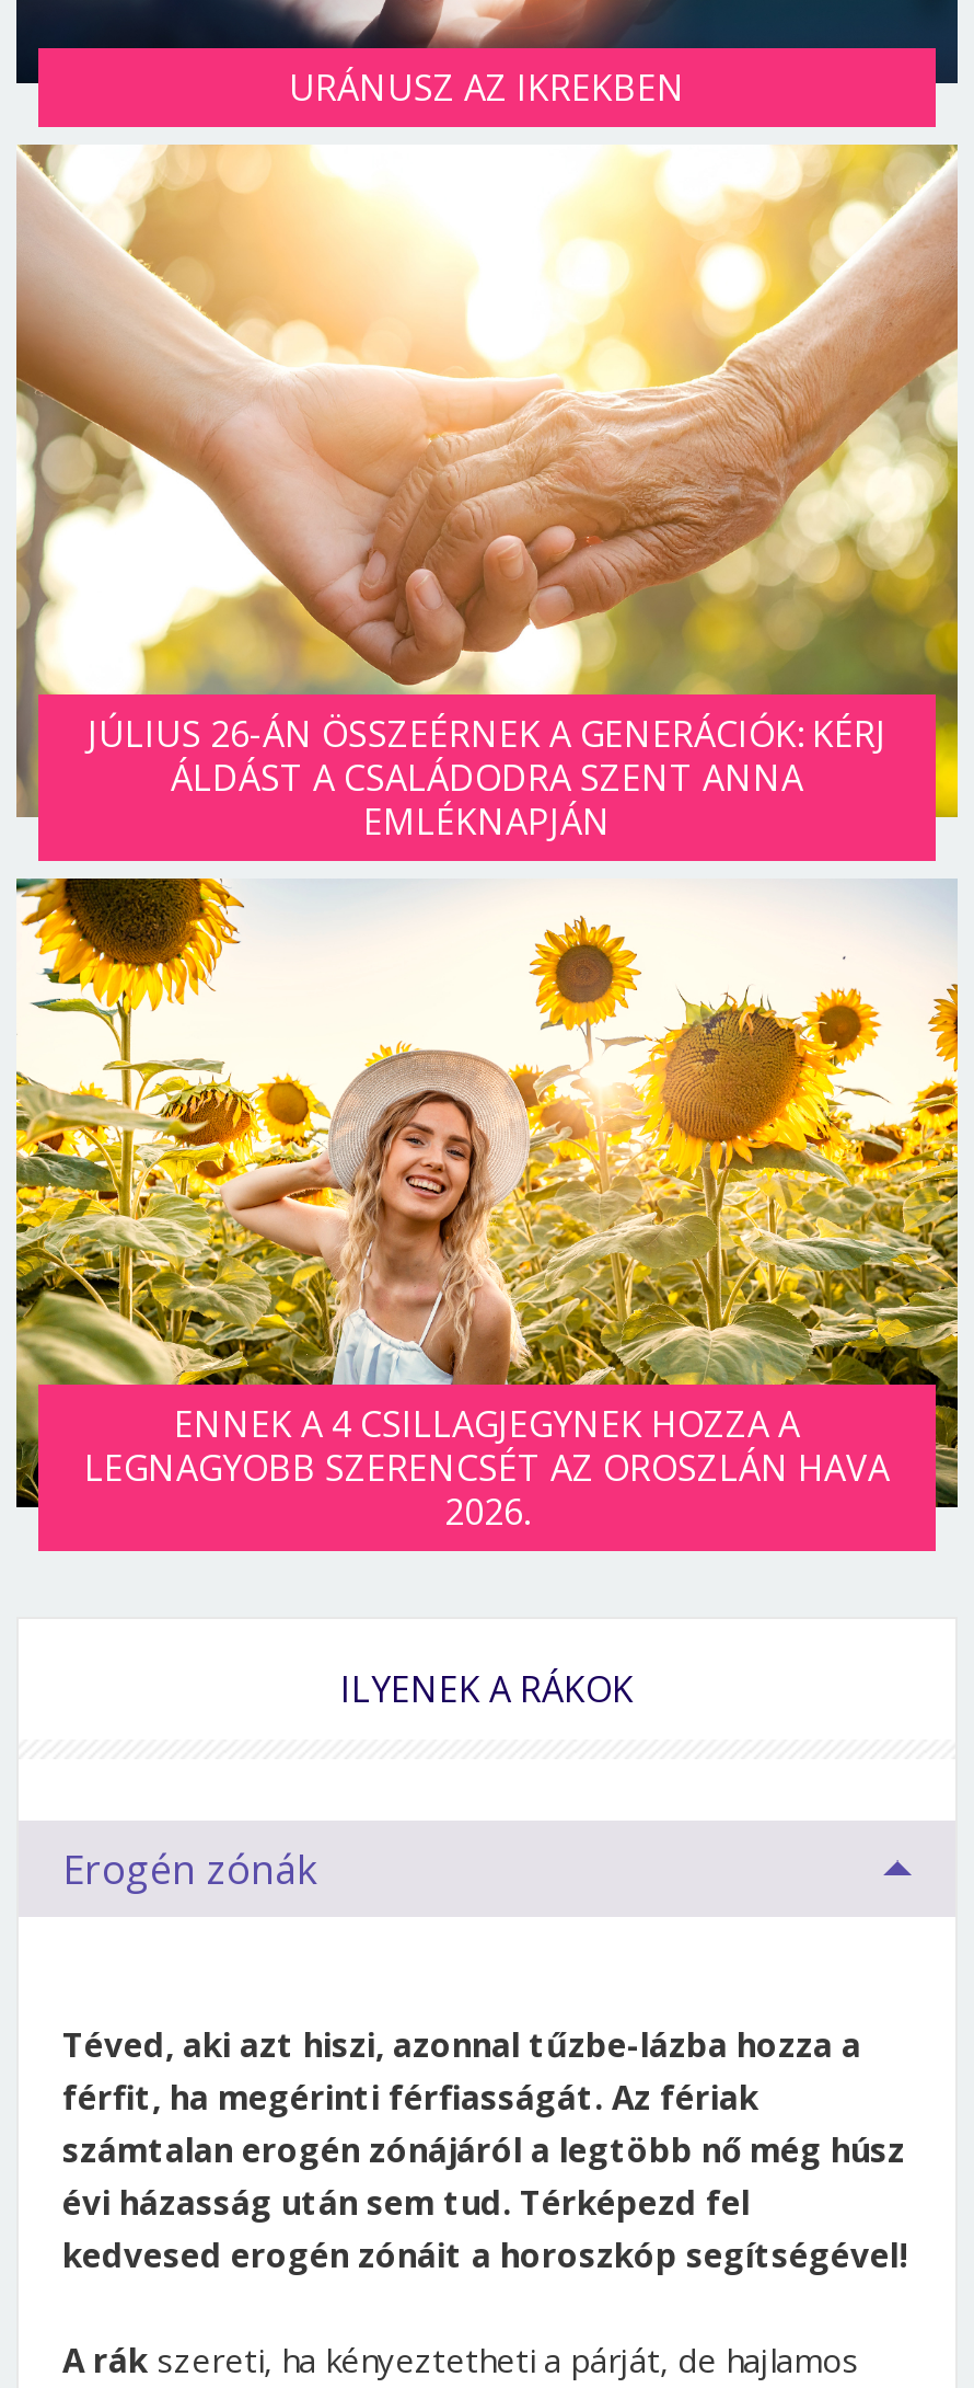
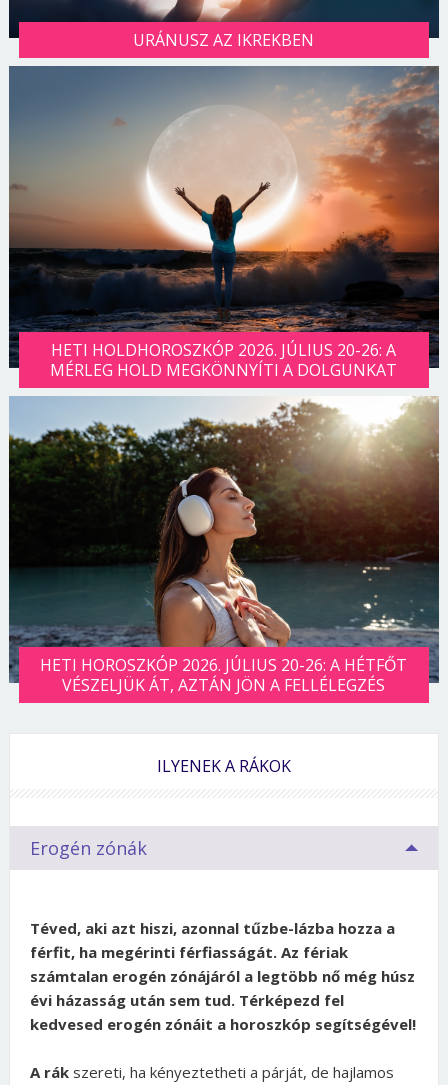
- [image]
- JÚLIUS 26-ÁN ÖSSZEÉRNEK A GENERÁCIÓK: KÉRJ
- ÁLDÁST A CSALÁDODRA SZENT ANNA
- EMLÉKNAPJÁN
+ [image]
+ HETI HOLDHOROSZKÓP 2026. JÚLIUS 20-26: A
+ MÉRLEG HOLD MEGKÖNNYÍTI A DOLGUNKAT

- [image]
- ENNEK A 4 CSILLAGJEGYNEK HOZZA A
- LEGNAGYOBB SZERENCSÉT AZ OROSZLÁN HAVA
- 2026.
+ [image]
+ HETI HOROSZKÓP 2026. JÚLIUS 20-26: A HÉTFŐT
+ VÉSZELJÜK ÁT, AZTÁN JÖN A FELLÉLEGZÉS
